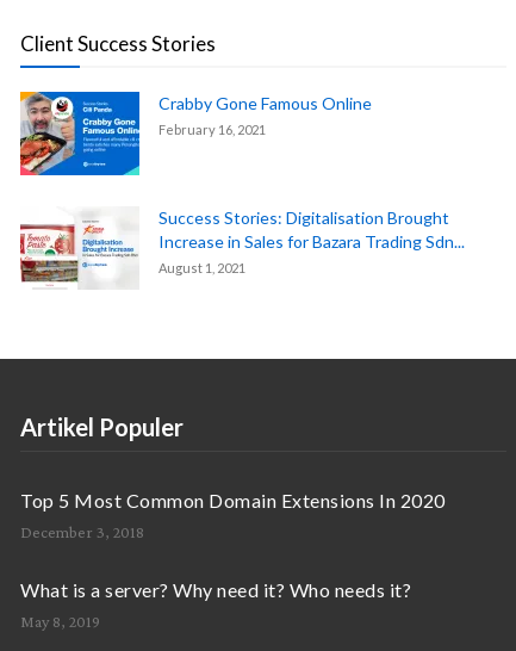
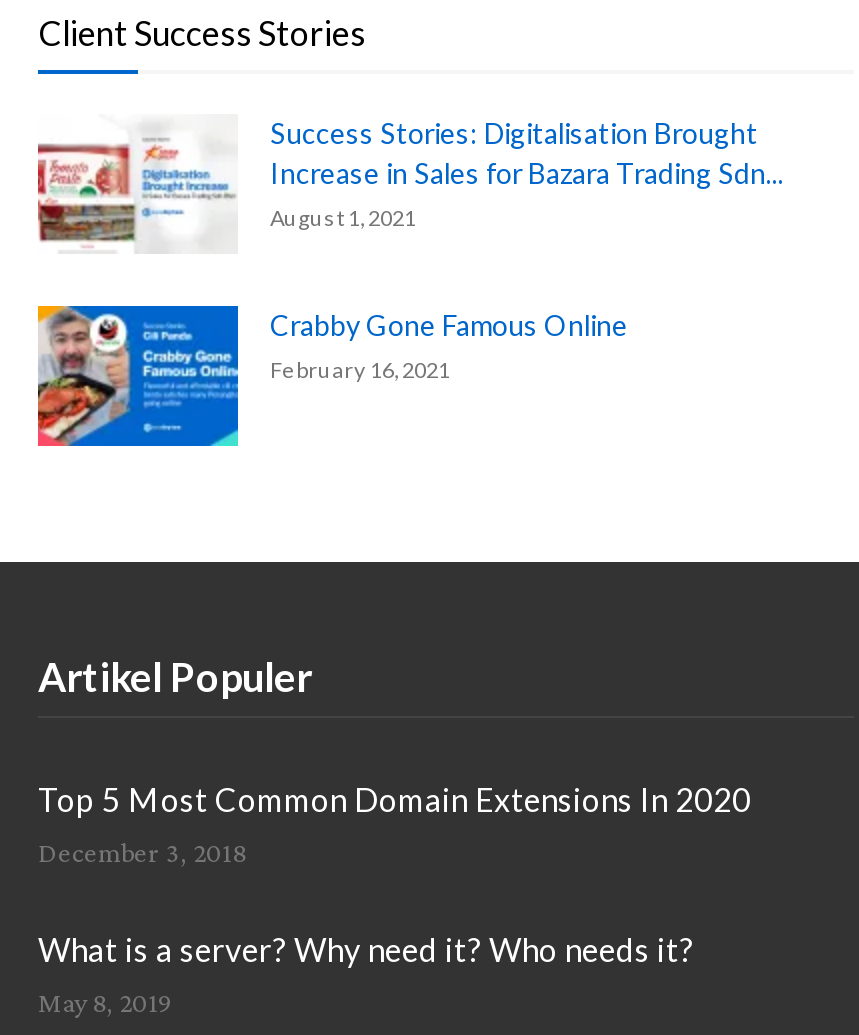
moved down: [image] | Crabby Gone Famous Online | February 16, 2021

moved up: [image] | Success Stories: Digitalisation Brought | Increase in Sales for Bazara Trading Sdn... | August 1, 2021
